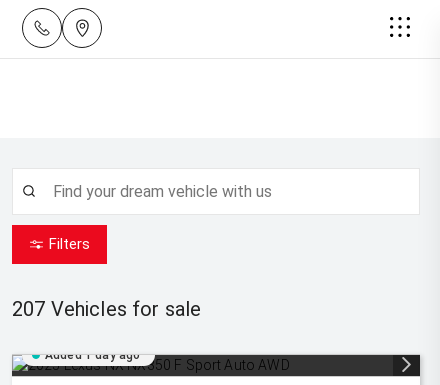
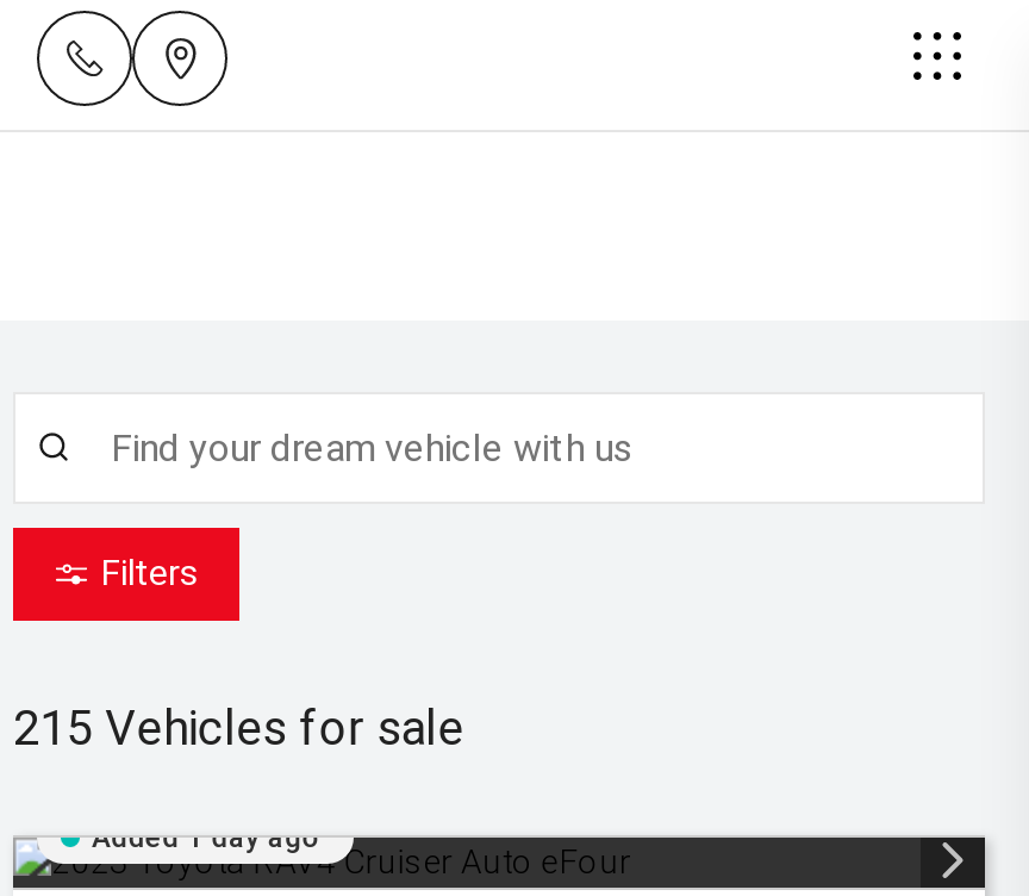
- 207 Vehicles for sale
+ 215 Vehicles for sale
